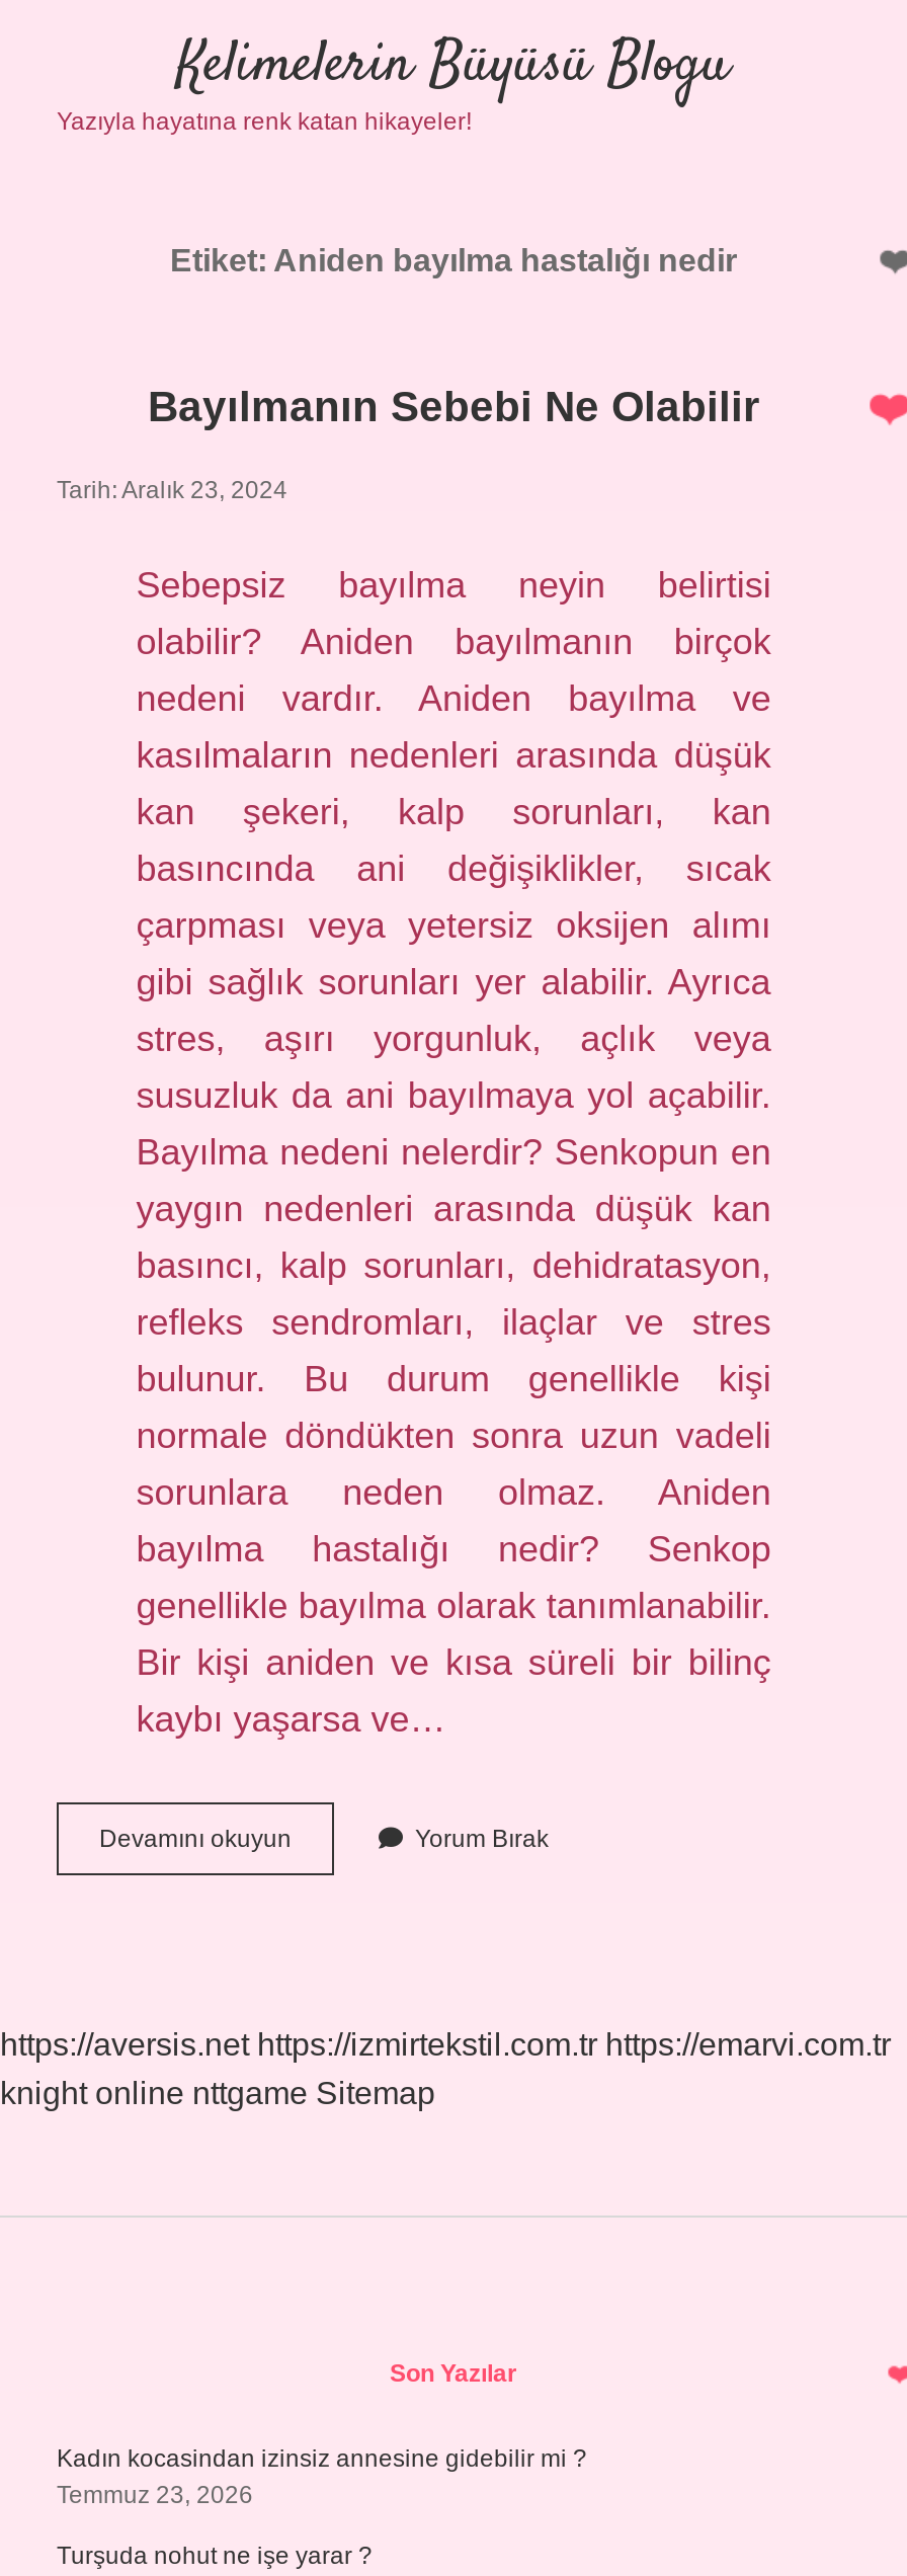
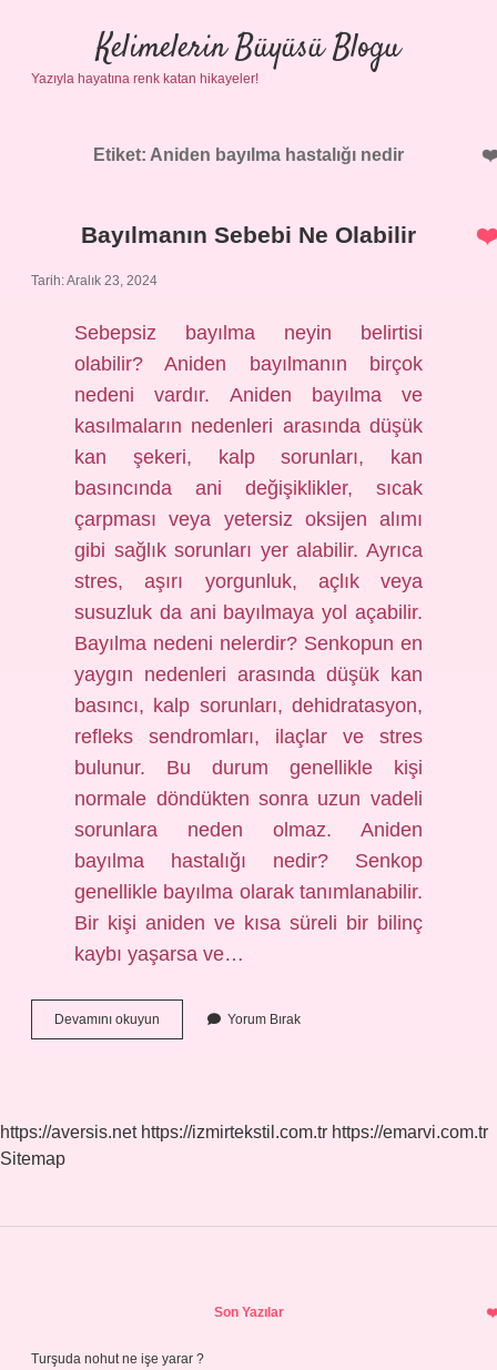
- knight online nttgame Sitemap
+ Sitemap

- Kadın kocasindan izinsiz annesine gidebilir mi ?
- Temmuz 23, 2026
